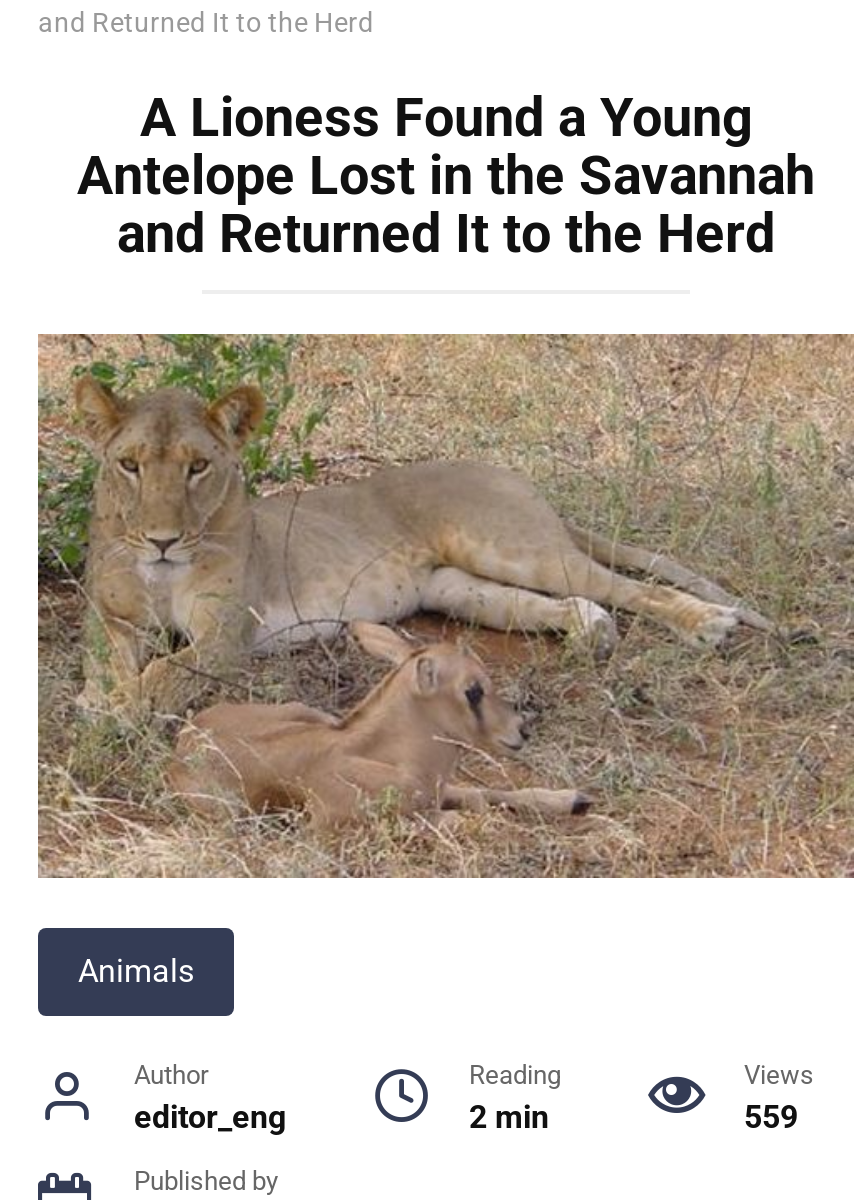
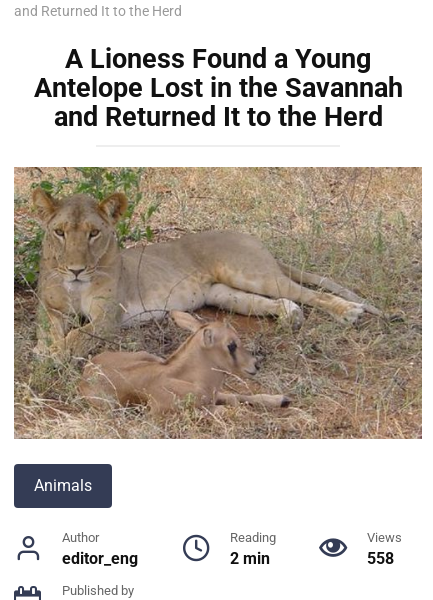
- 559
+ 558
